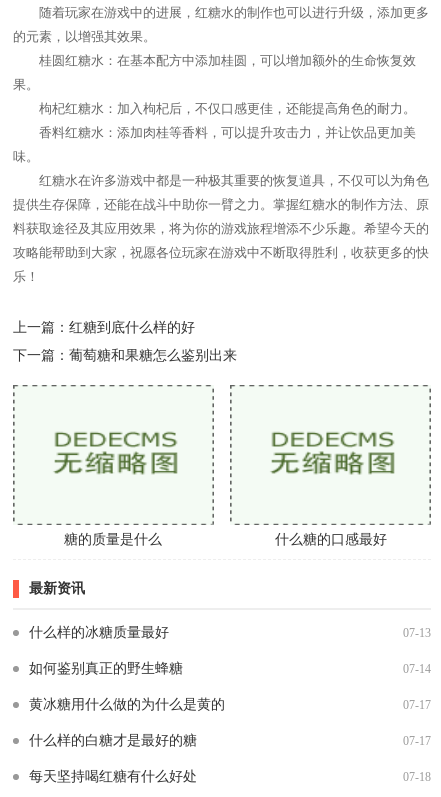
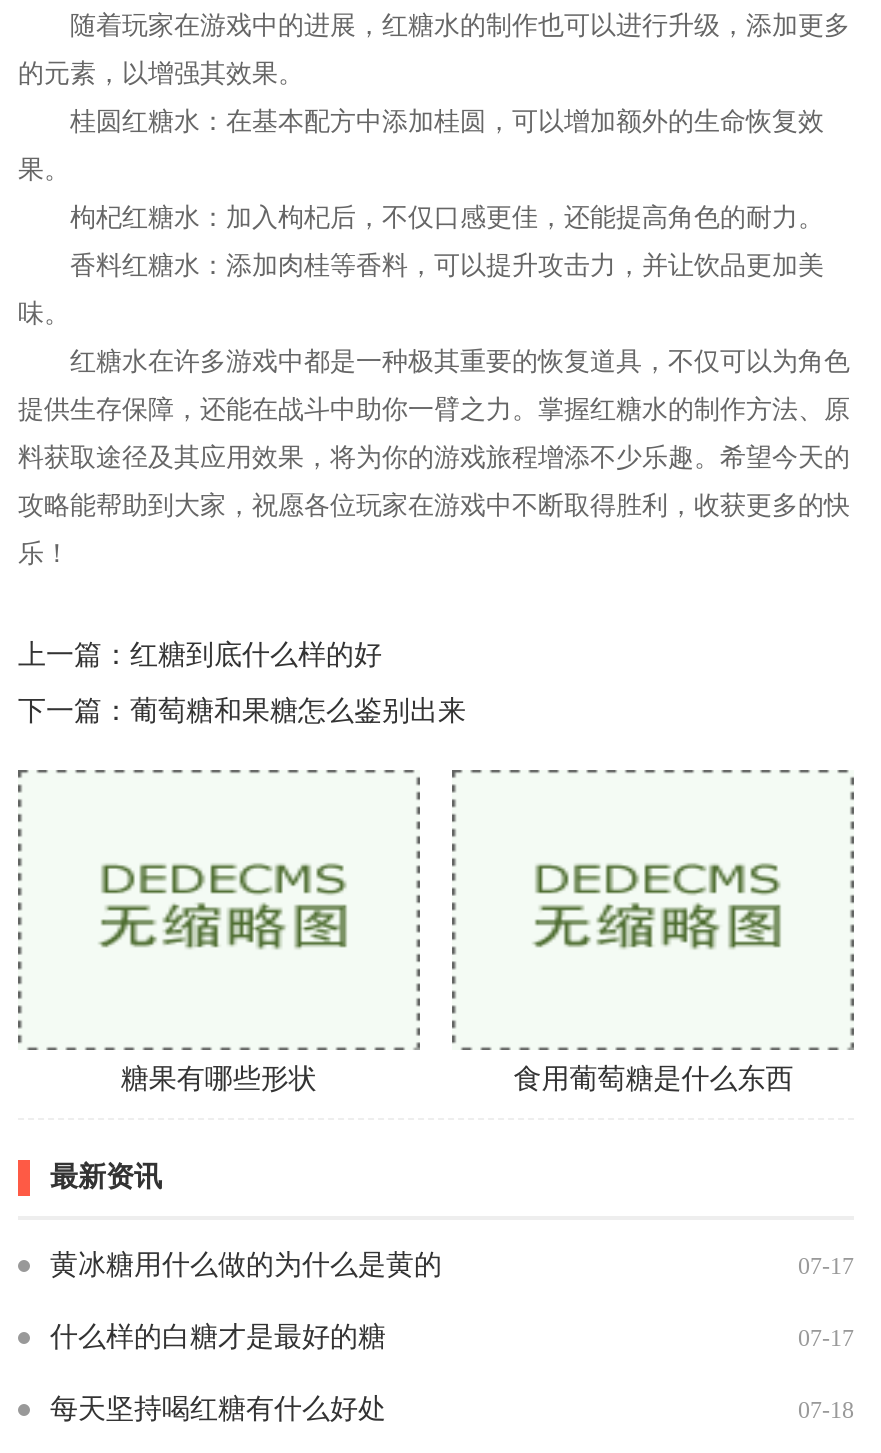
- 糖的质量是什么
- 什么糖的口感最好
+ 糖果有哪些形状
+ 食用葡萄糖是什么东西

- 什么样的冰糖质量最好
- 07-13
- 如何鉴别真正的野生蜂糖
- 07-14
